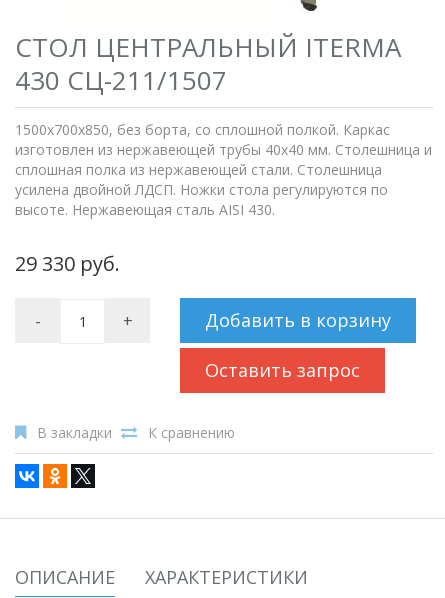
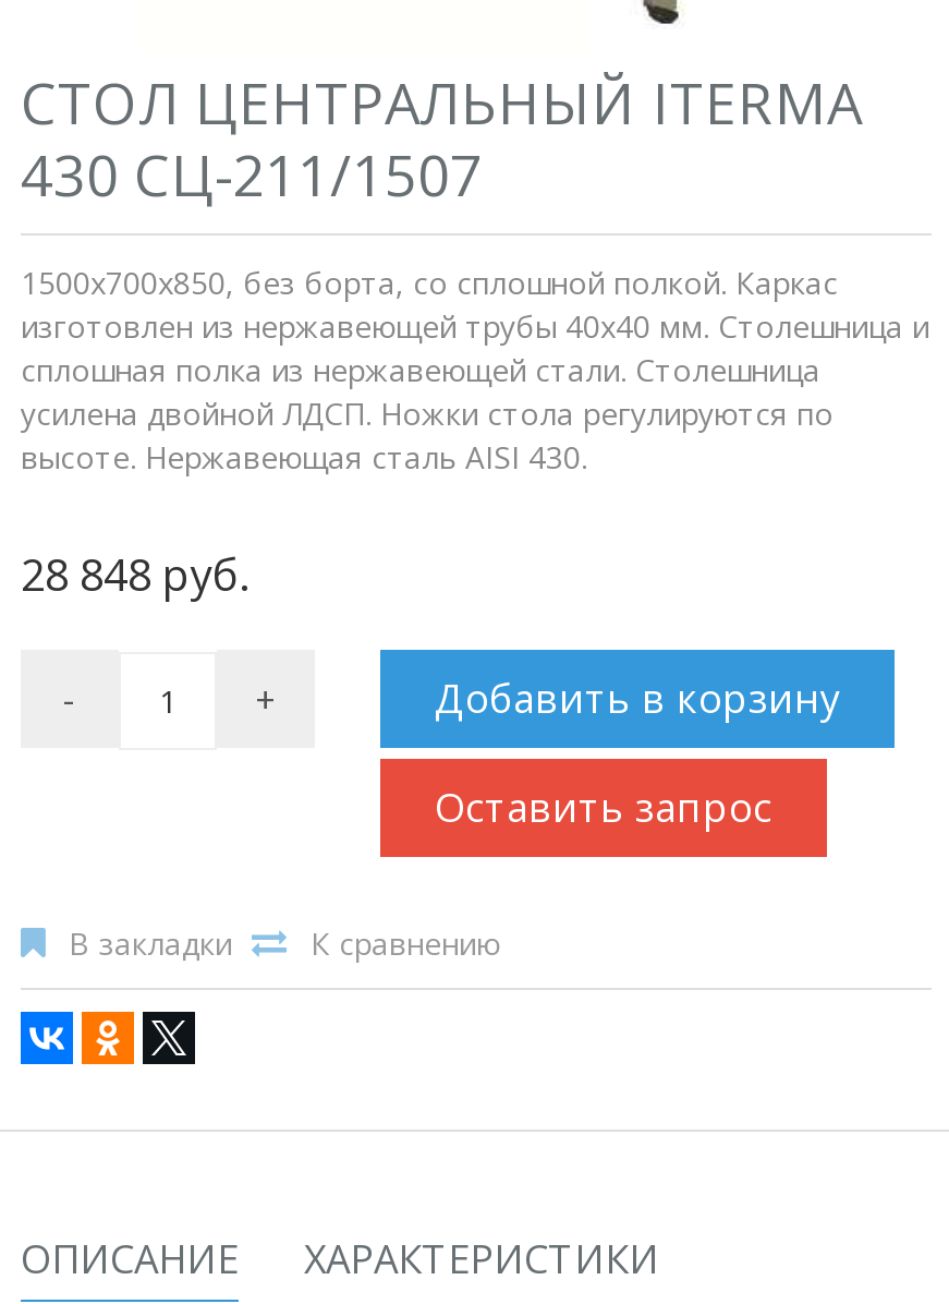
- 29 330 руб.
+ 28 848 руб.
